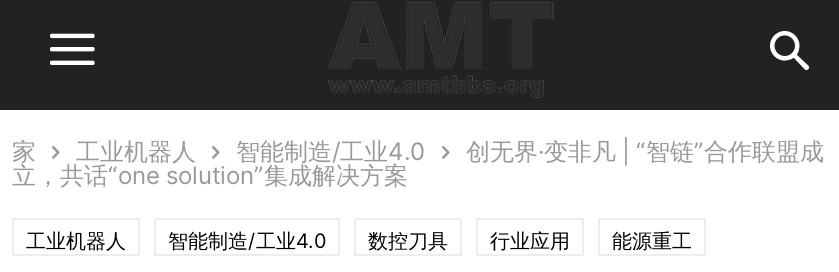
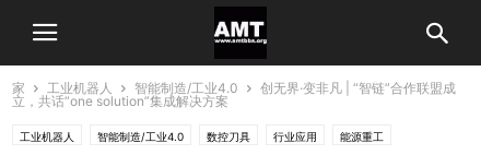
+ [image]
